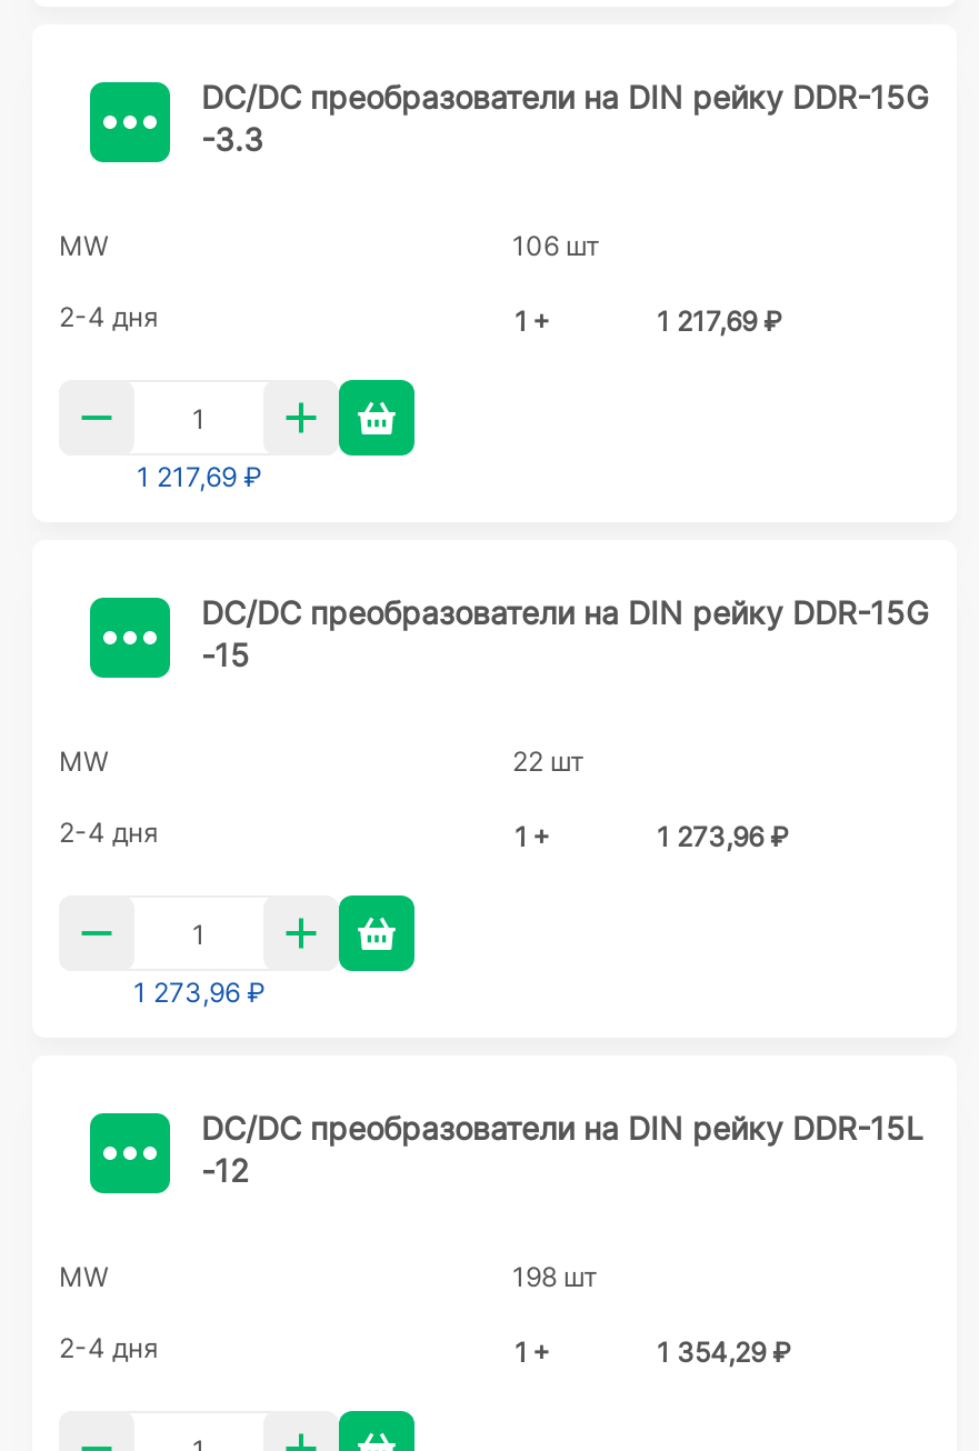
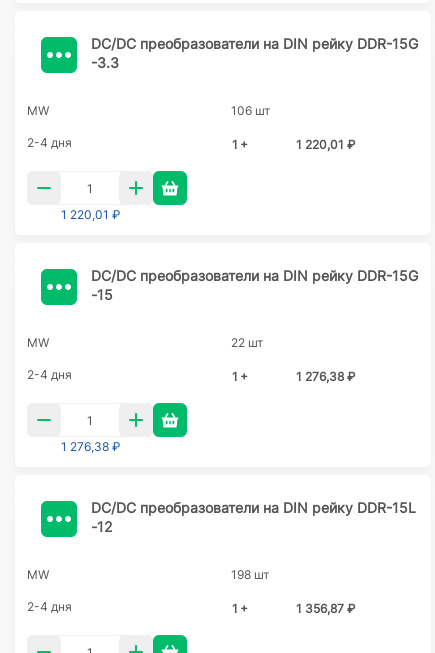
- 1 217,69 ₽
+ 1 220,01 ₽

- 1 217,69 ₽
+ 1 220,01 ₽

- 1 273,96 ₽
+ 1 276,38 ₽

- 1 273,96 ₽
+ 1 276,38 ₽

- 1 354,29 ₽
+ 1 356,87 ₽
